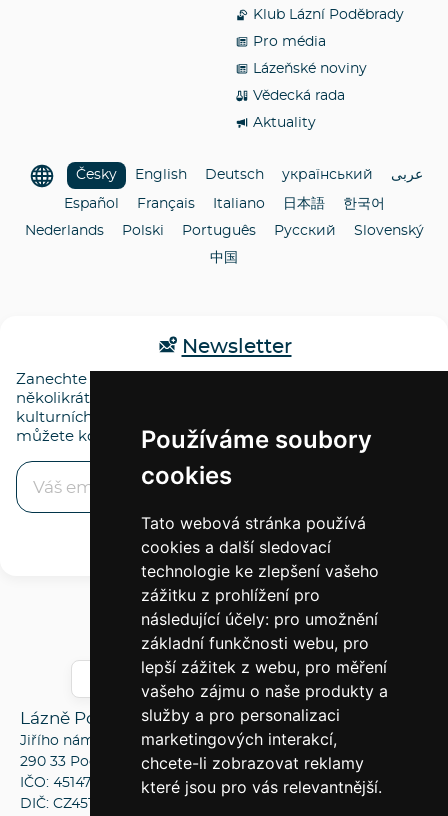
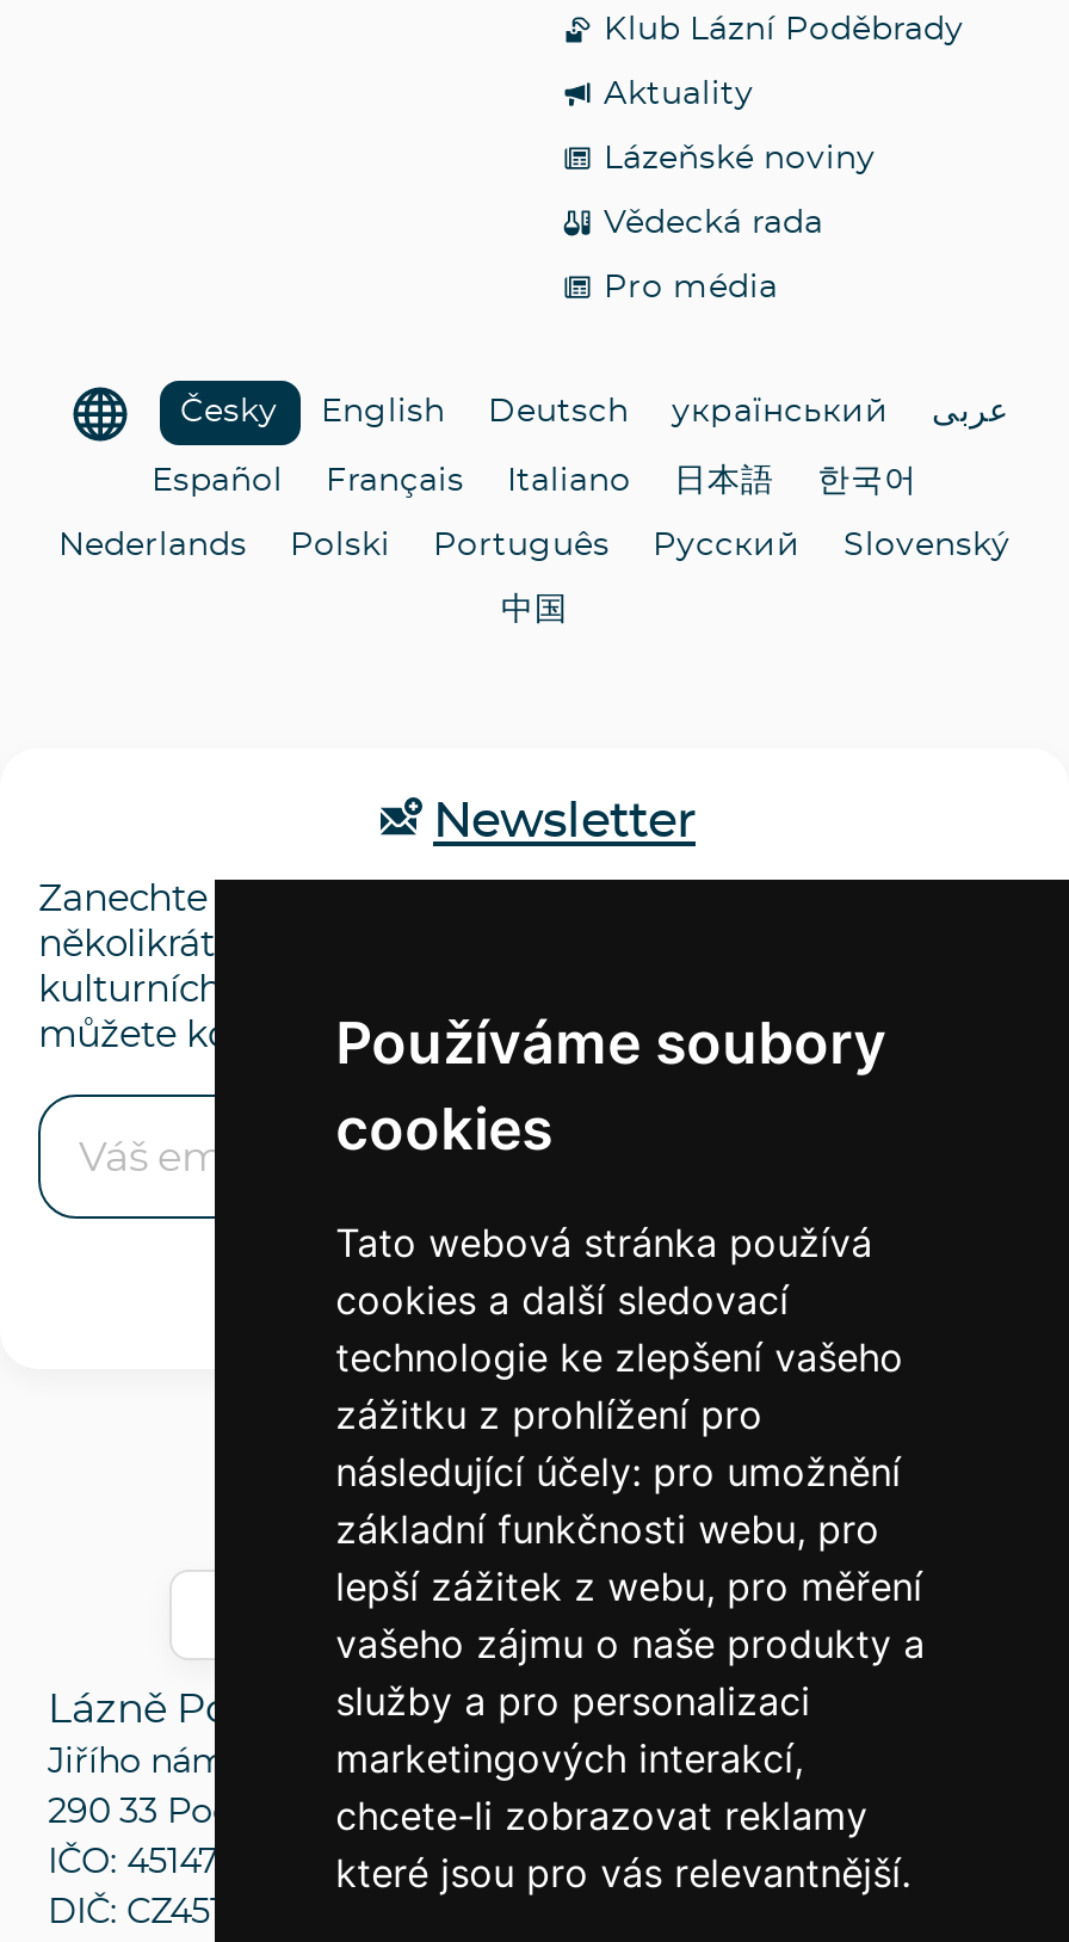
moved down: Pro média

moved up: Aktuality
